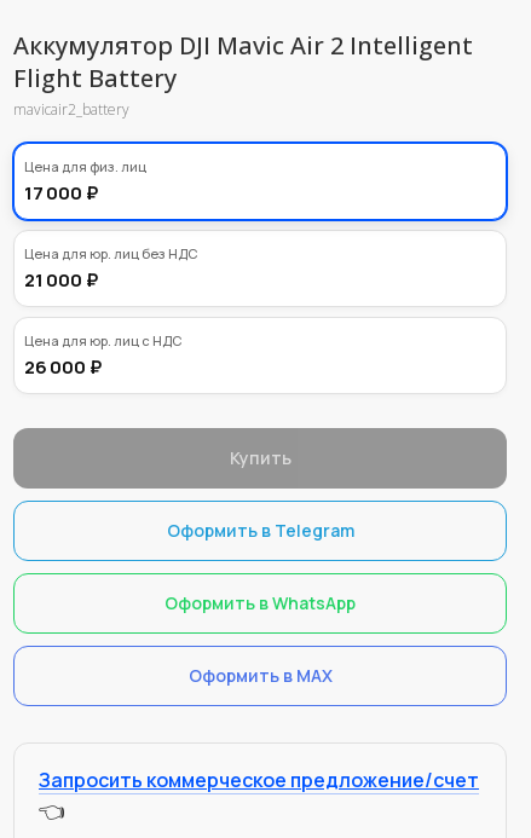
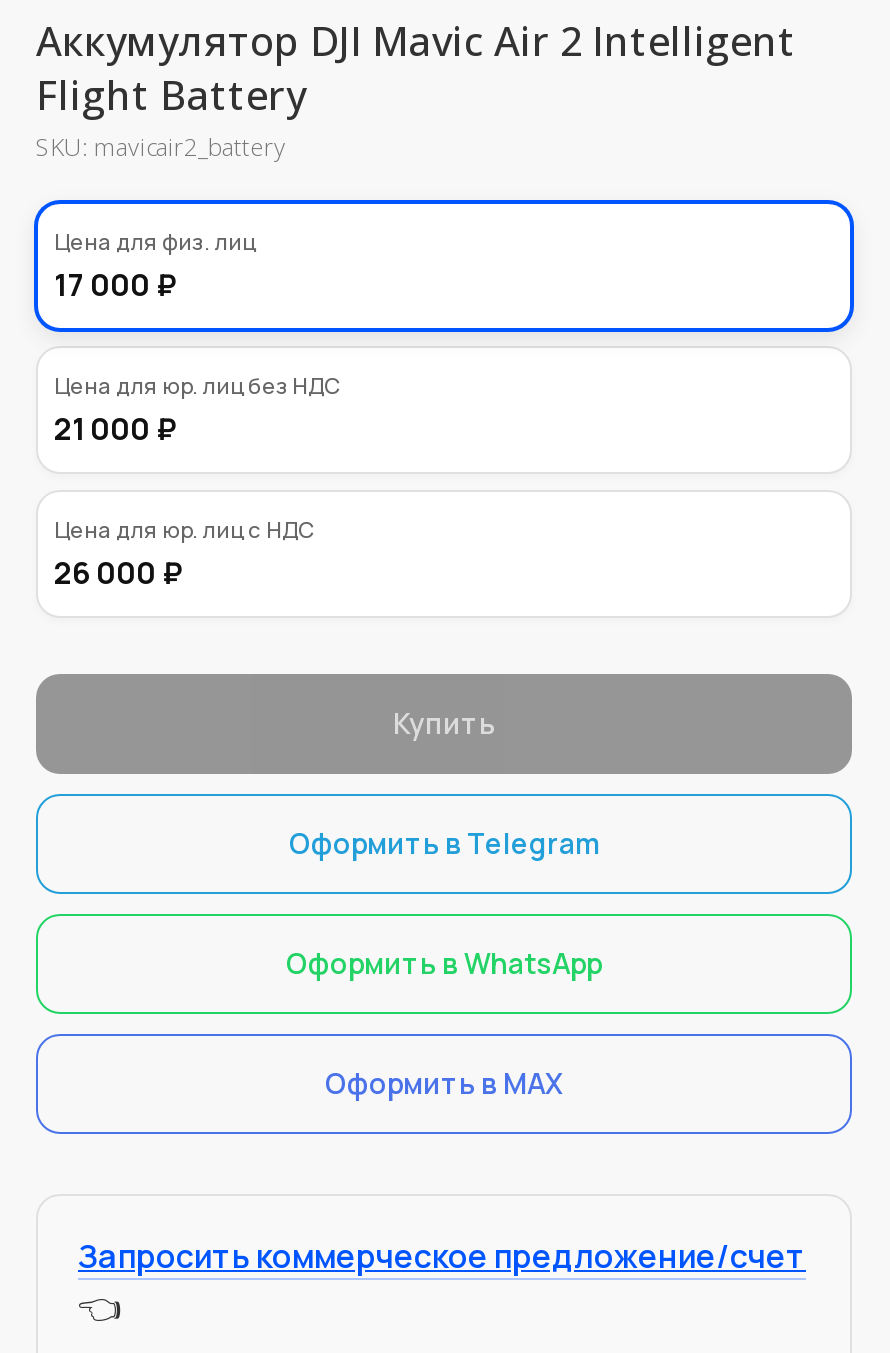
- mavicair2_battery
+ SKU: mavicair2_battery
